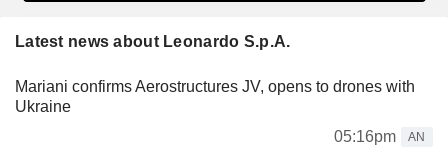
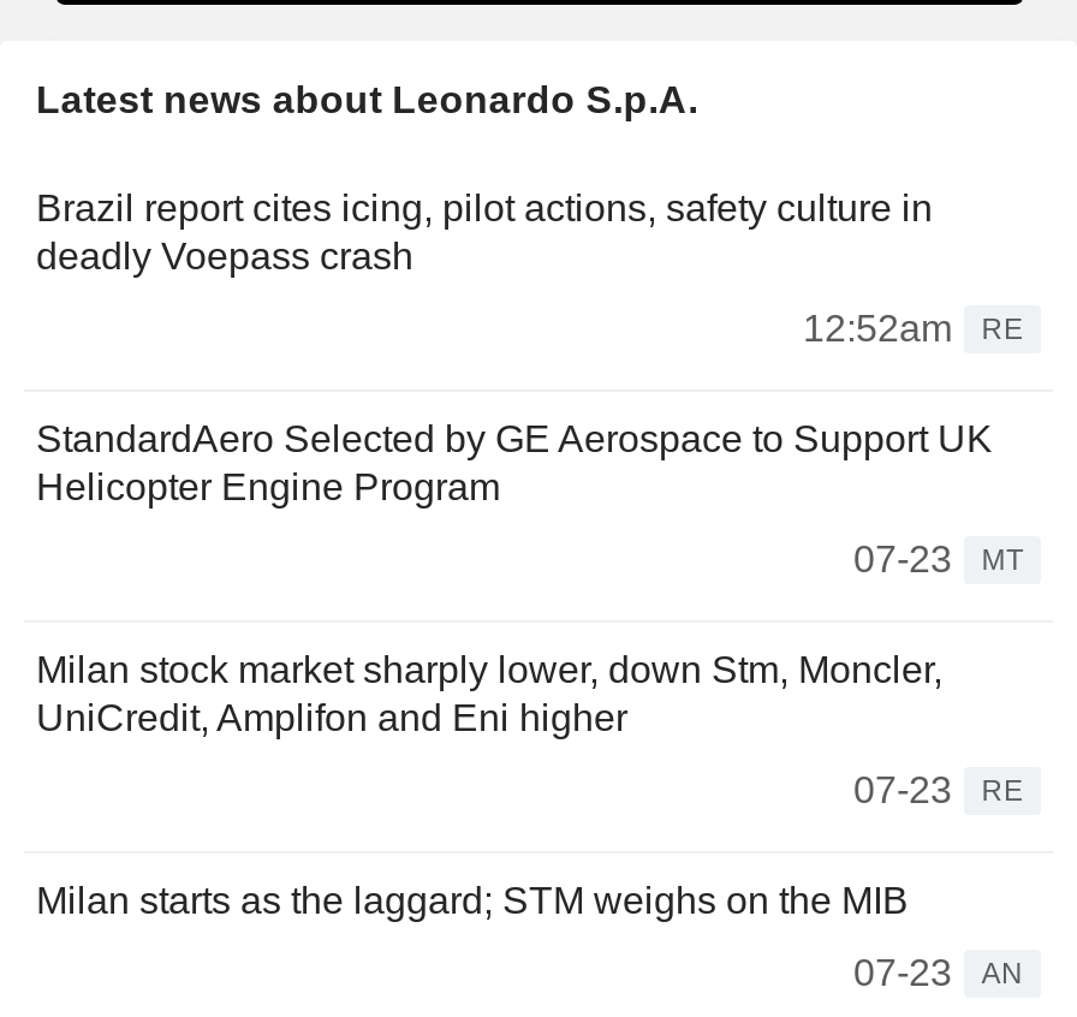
- Mariani confirms Aerostructures JV, opens to drones with
- Ukraine
- 05:16pm
+ Brazil report cites icing, pilot actions, safety culture in
+ deadly Voepass crash
+ 12:52am
+ RE
+ StandardAero Selected by GE Aerospace to Support UK
+ Helicopter Engine Program
+ 07-23
+ MT
+ Milan stock market sharply lower, down Stm, Moncler,
+ UniCredit, Amplifon and Eni higher
+ 07-23
+ RE
+ Milan starts as the laggard; STM weighs on the MIB
+ 07-23
